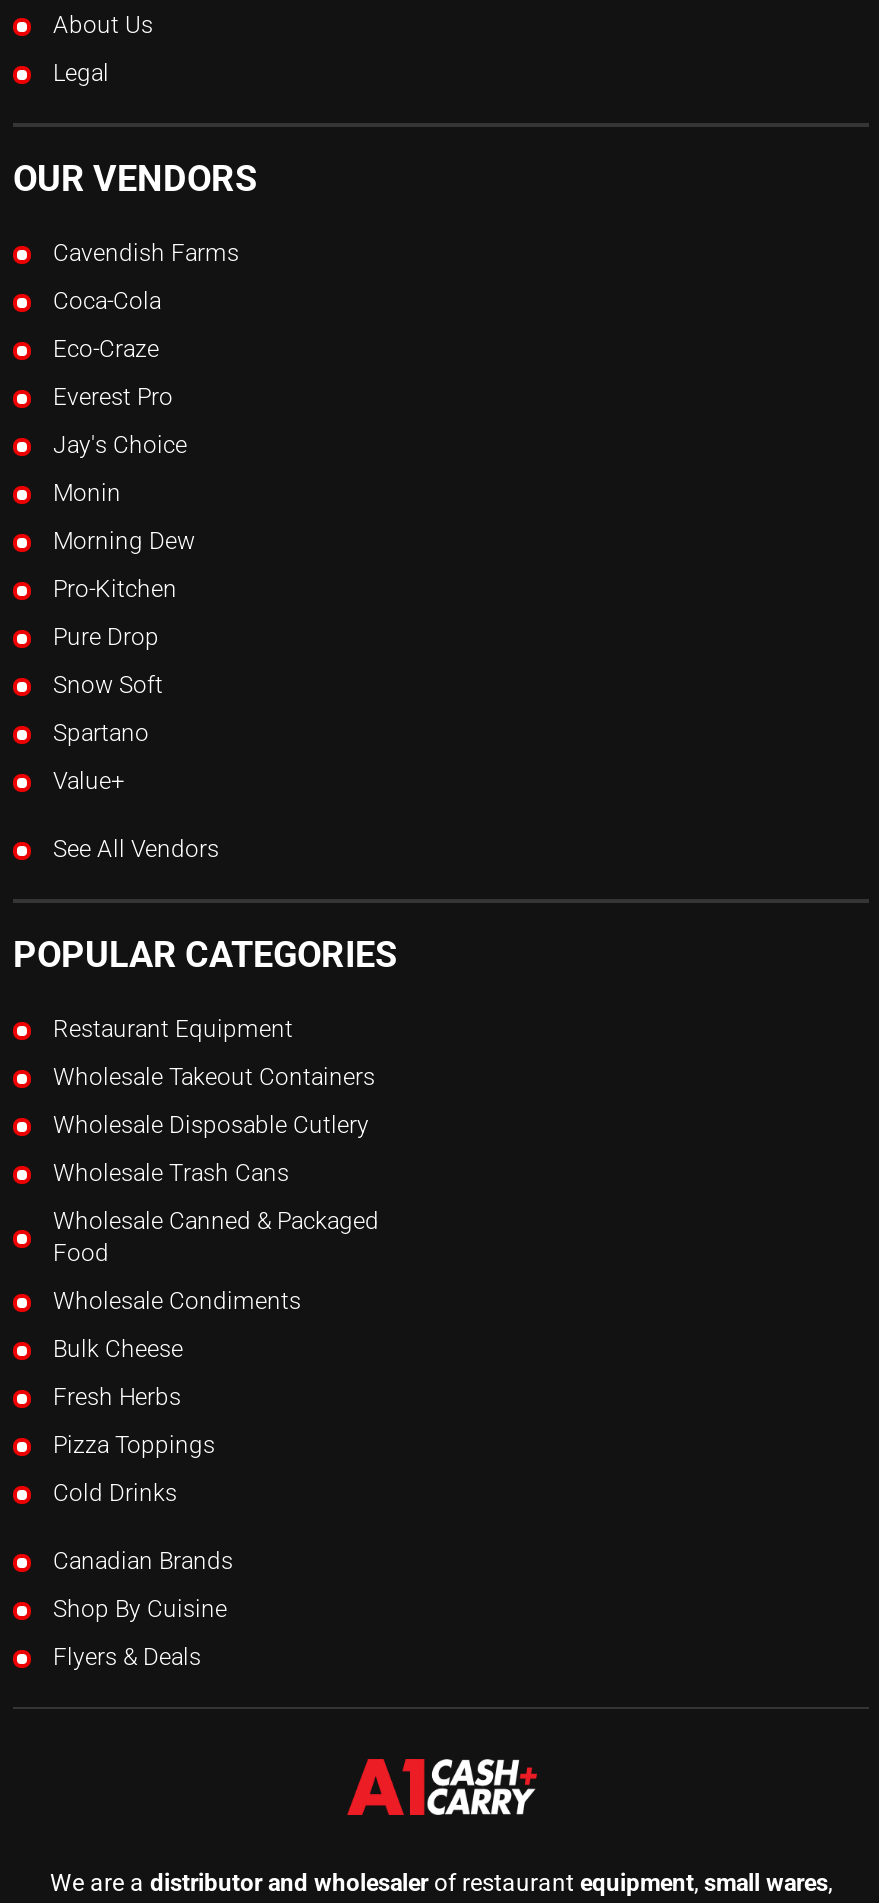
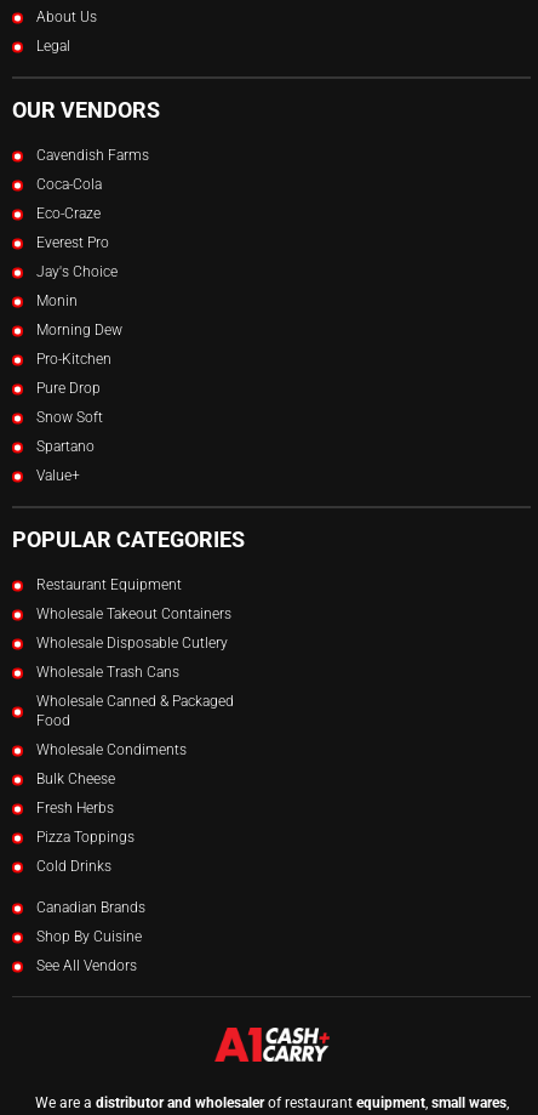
moved down: See All Vendors

- Flyers & Deals
